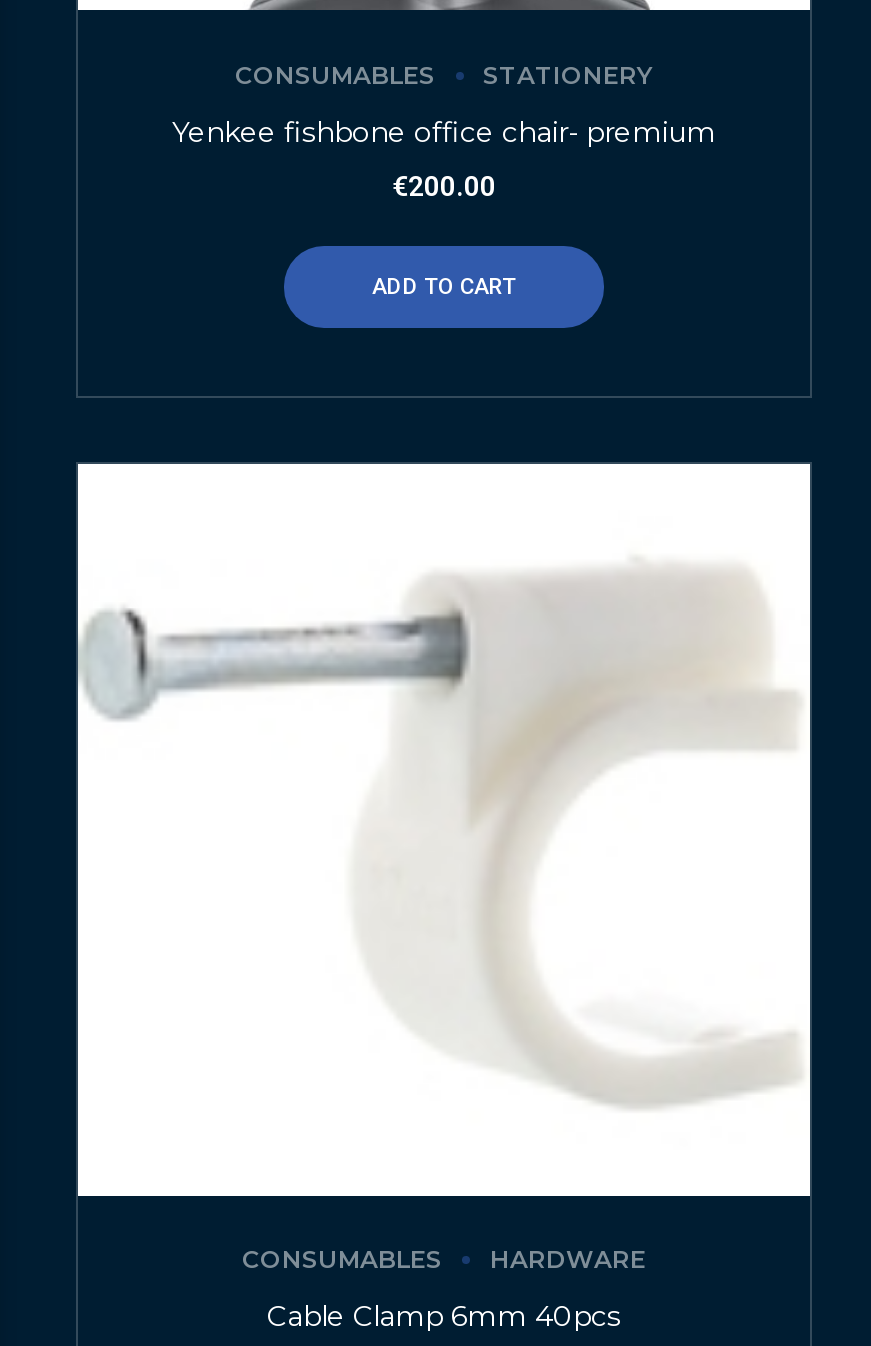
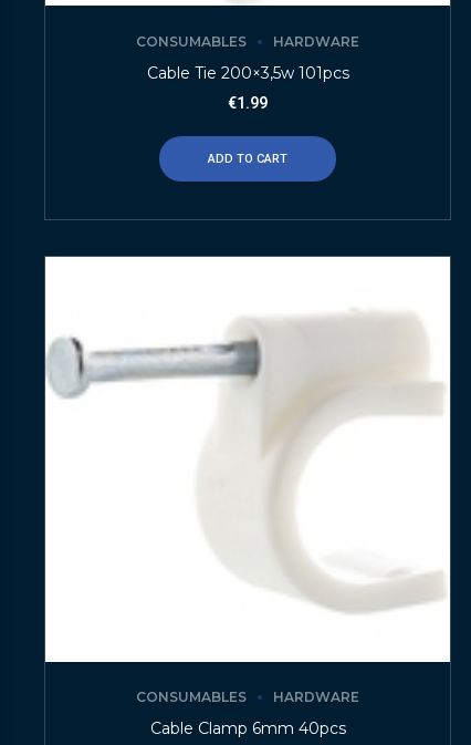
- STATIONERY
+ HARDWARE

- Yenkee fishbone office chair- premium
+ Cable Tie 200×3,5w 101pcs

- €200.00
+ €1.99
